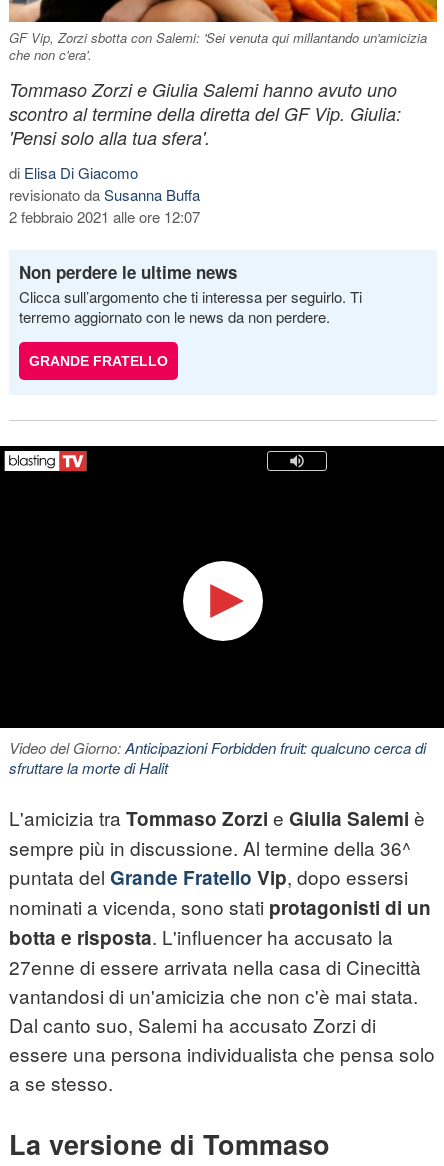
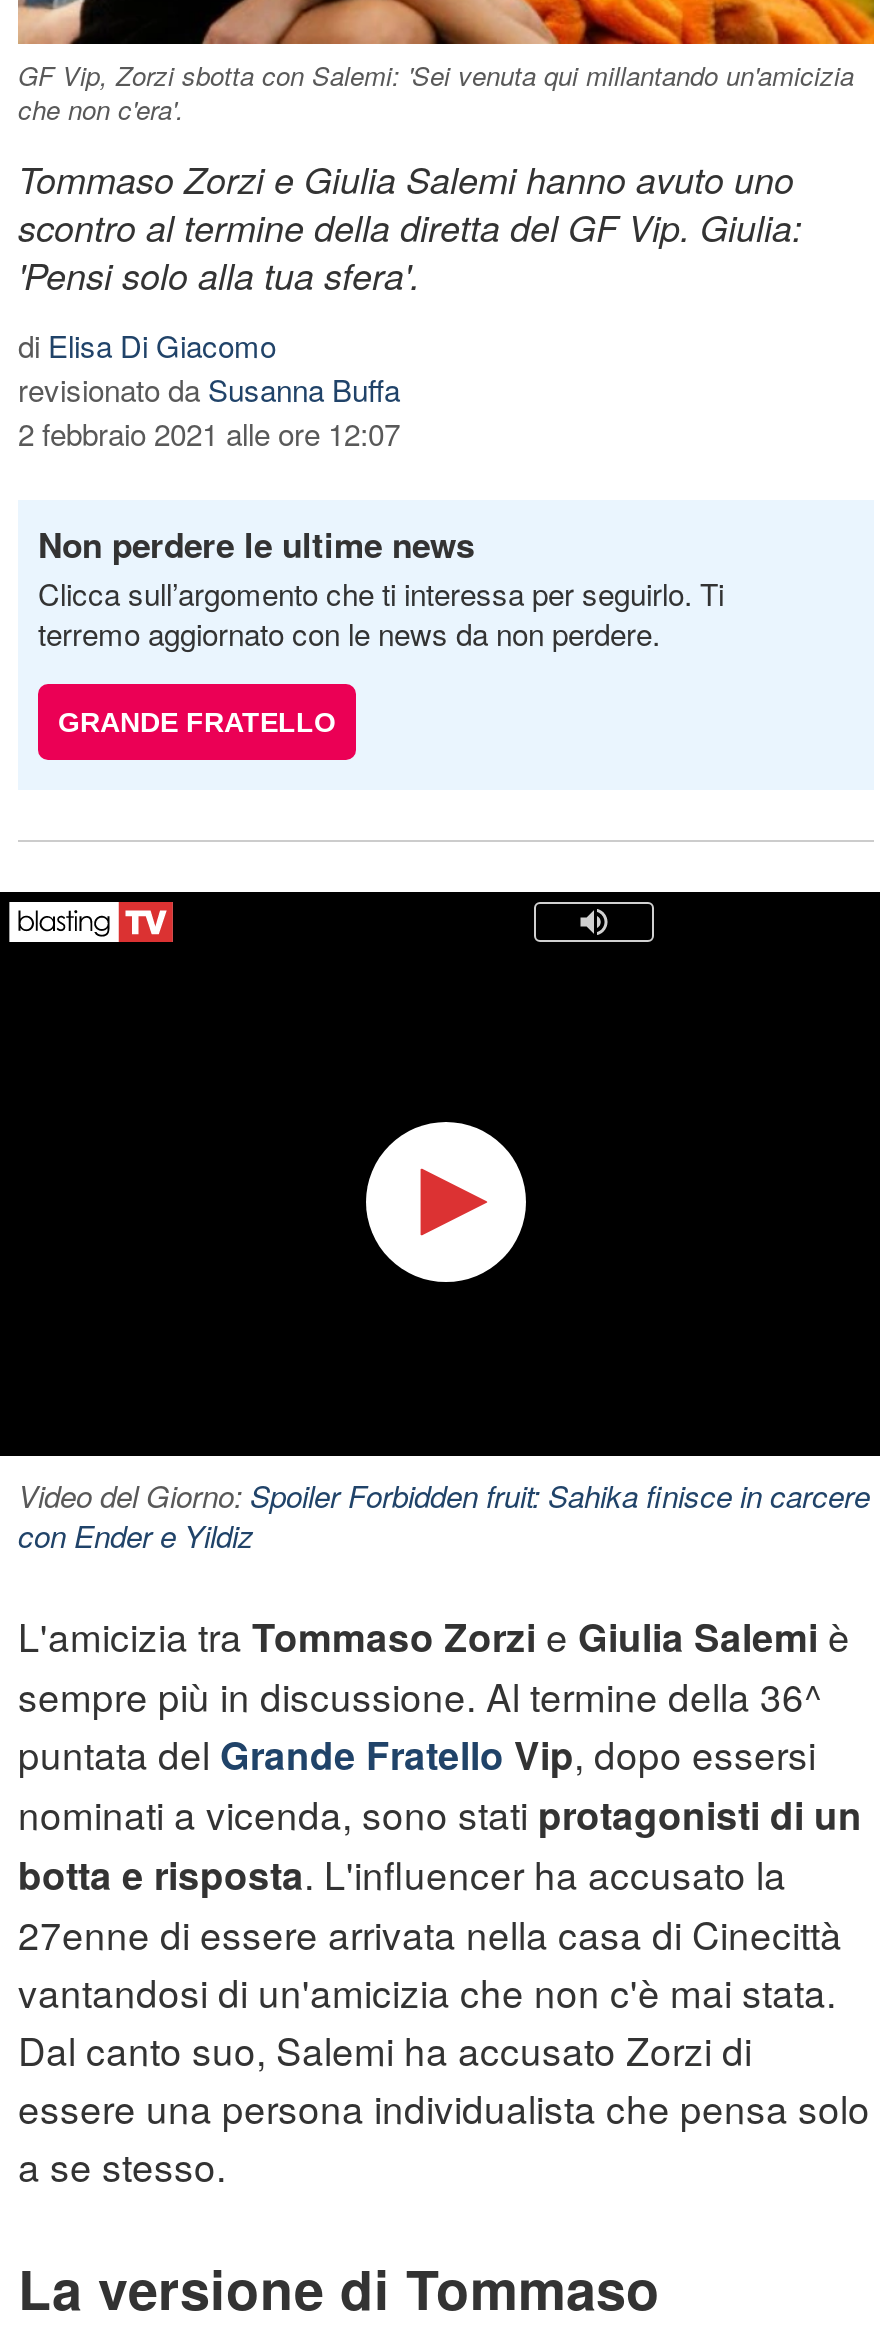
- Video del Giorno: Anticipazioni Forbidden fruit: qualcuno cerca di
- sfruttare la morte di Halit
+ Video del Giorno: Spoiler Forbidden fruit: Sahika finisce in carcere
+ con Ender e Yildiz
